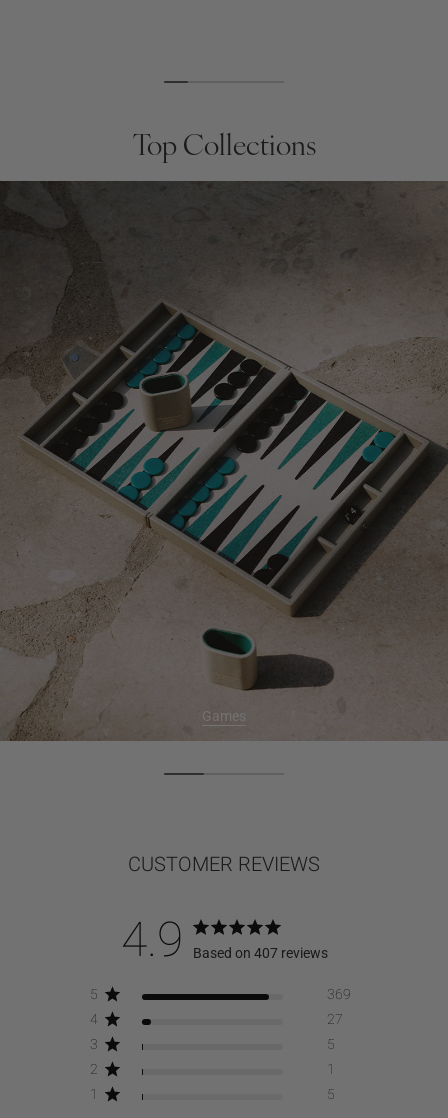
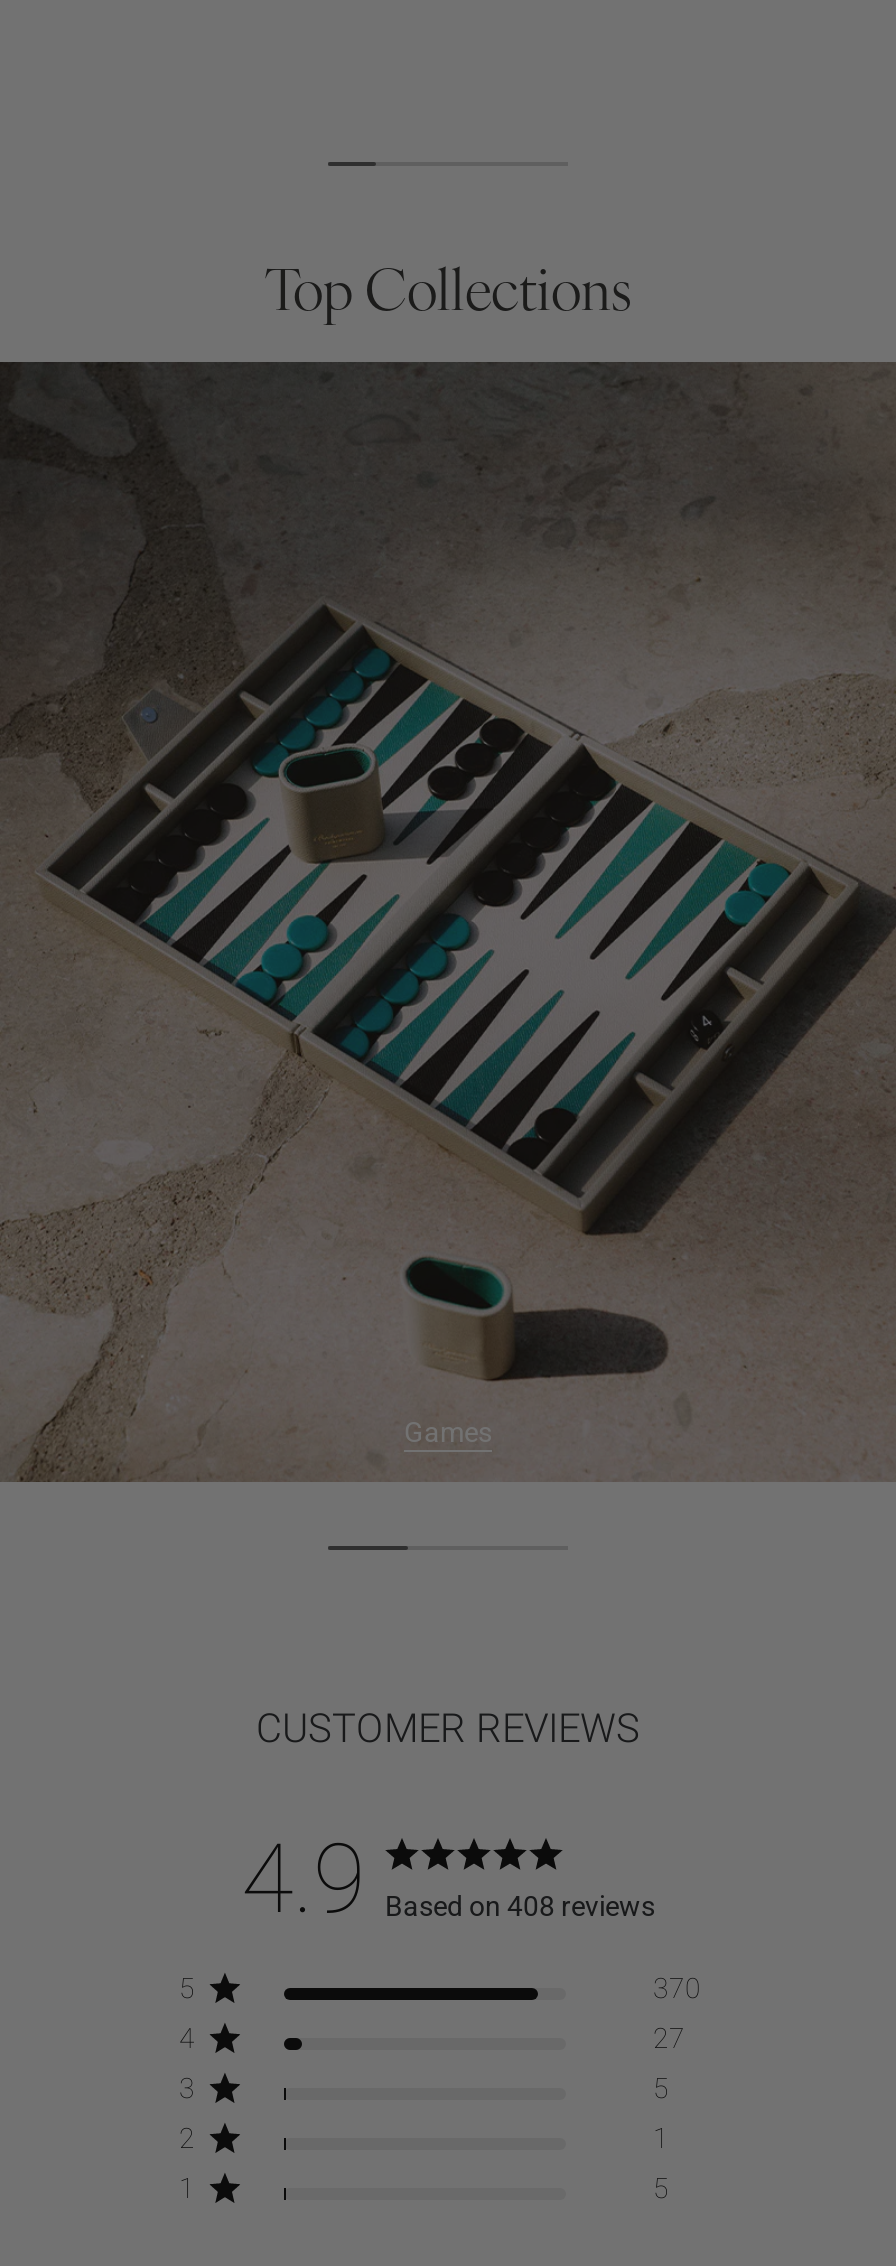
- Based on 407 reviews
+ Based on 408 reviews

- 369
+ 370
